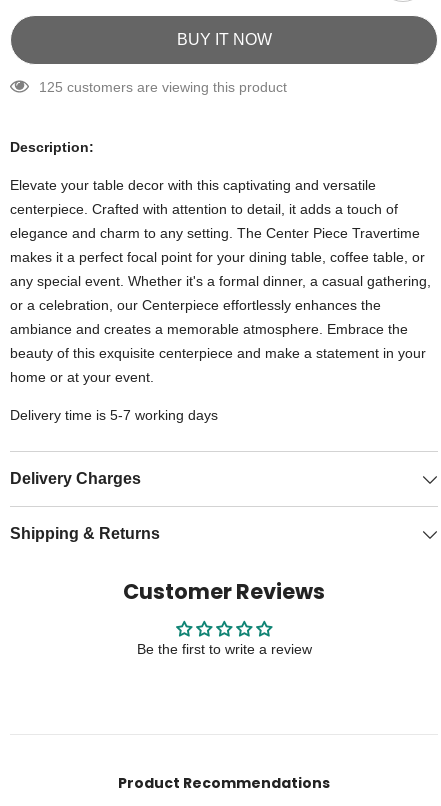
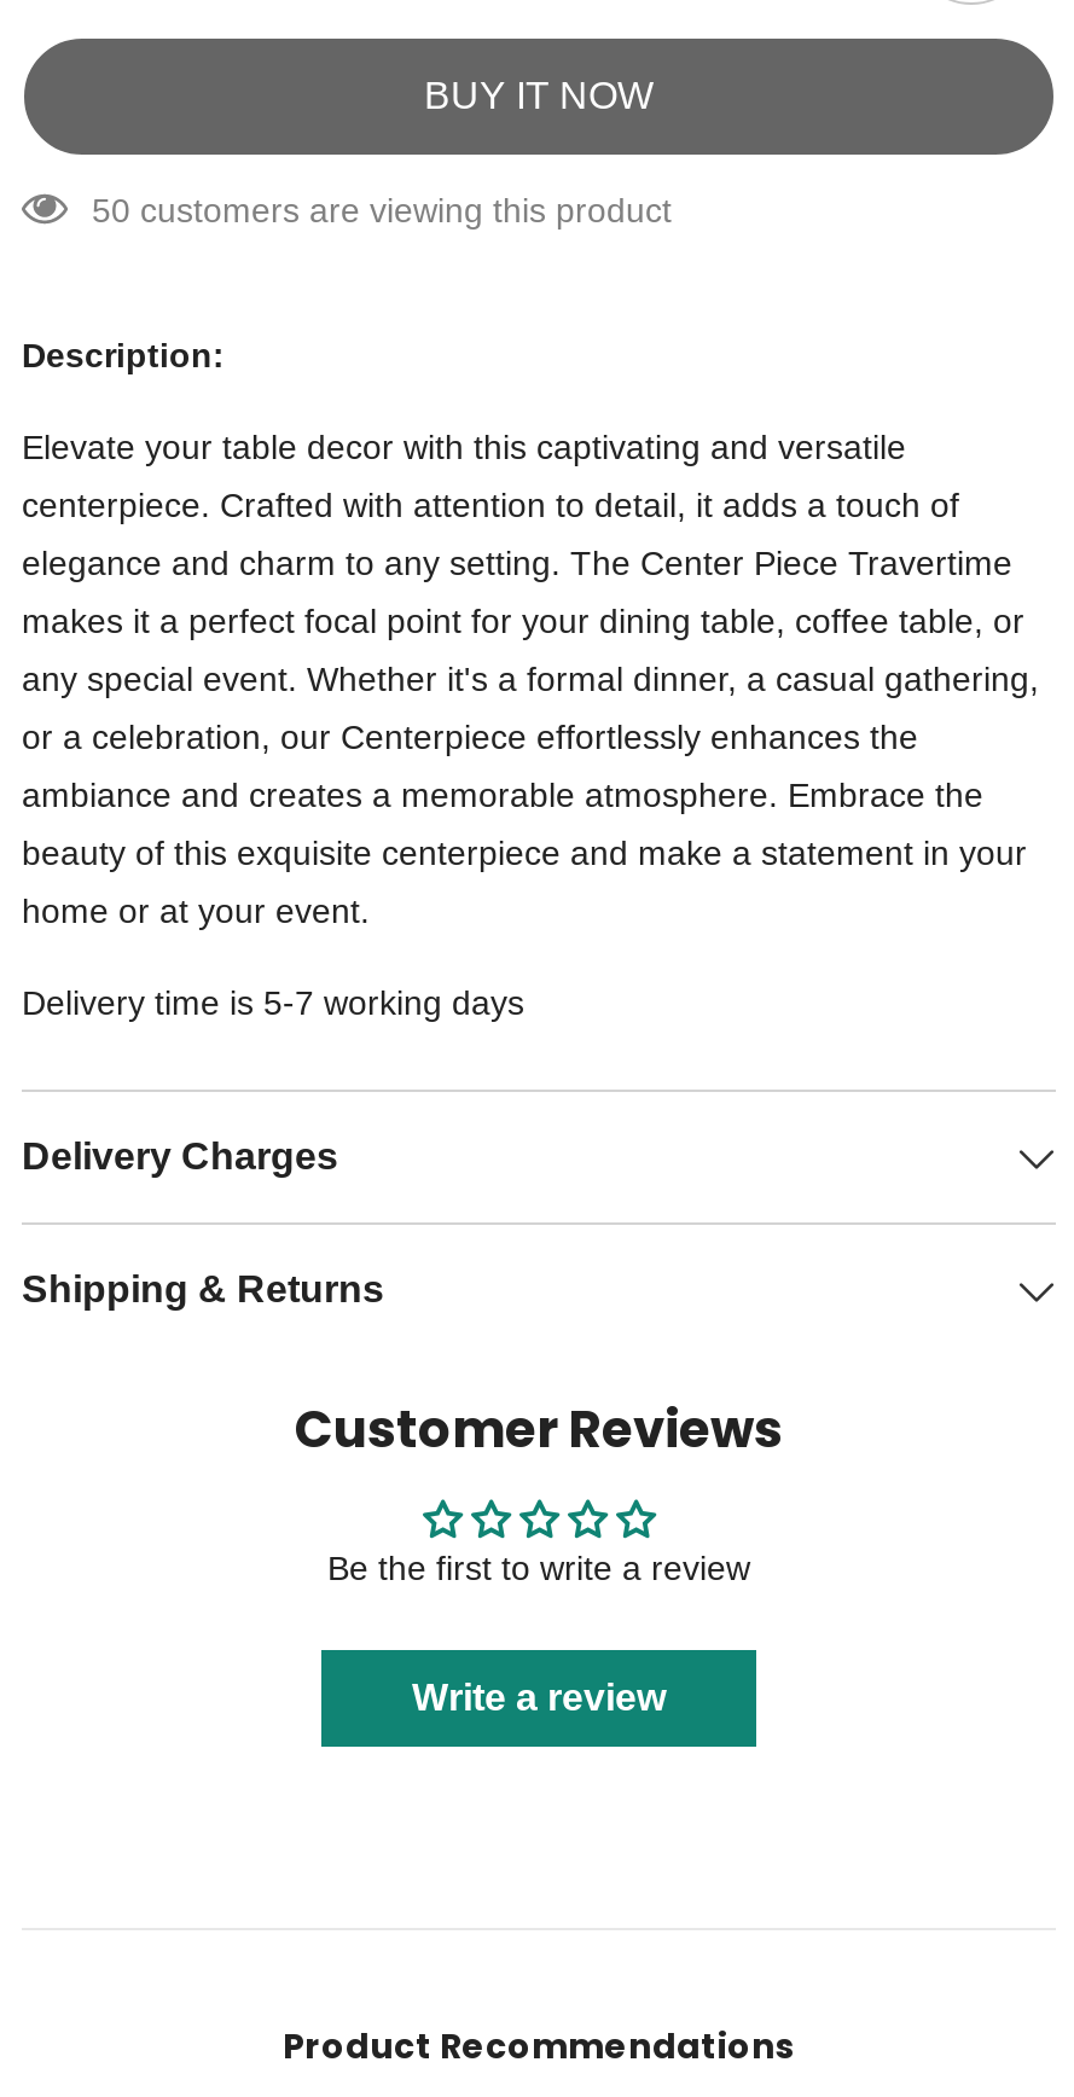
- 125 customers are viewing this product
+ 50 customers are viewing this product

+ Write a review
